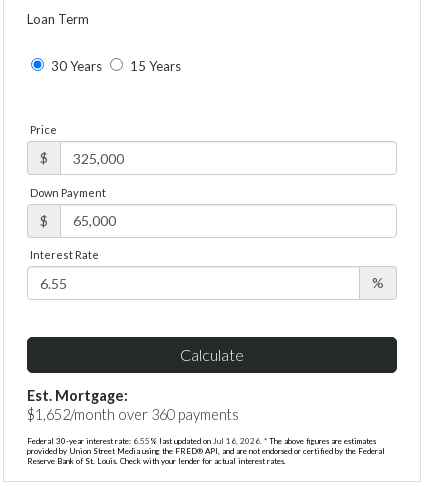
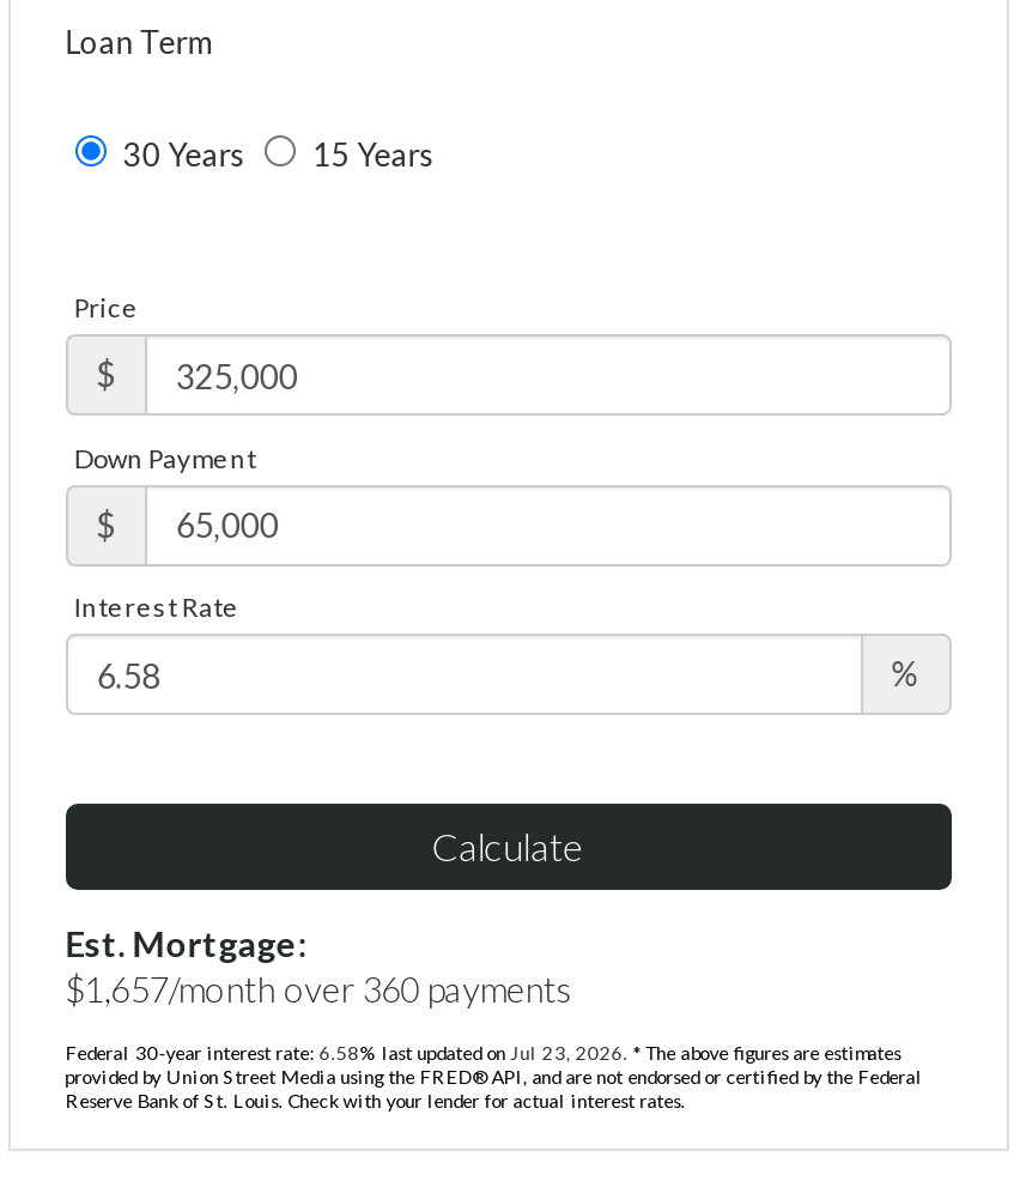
- $1,652/month over 360 payments
+ $1,657/month over 360 payments

- Federal 30-year interest rate: 6.55% last updated on Jul 16, 2026. * The above figures are estimates
+ Federal 30-year interest rate: 6.58% last updated on Jul 23, 2026. * The above figures are estimates
